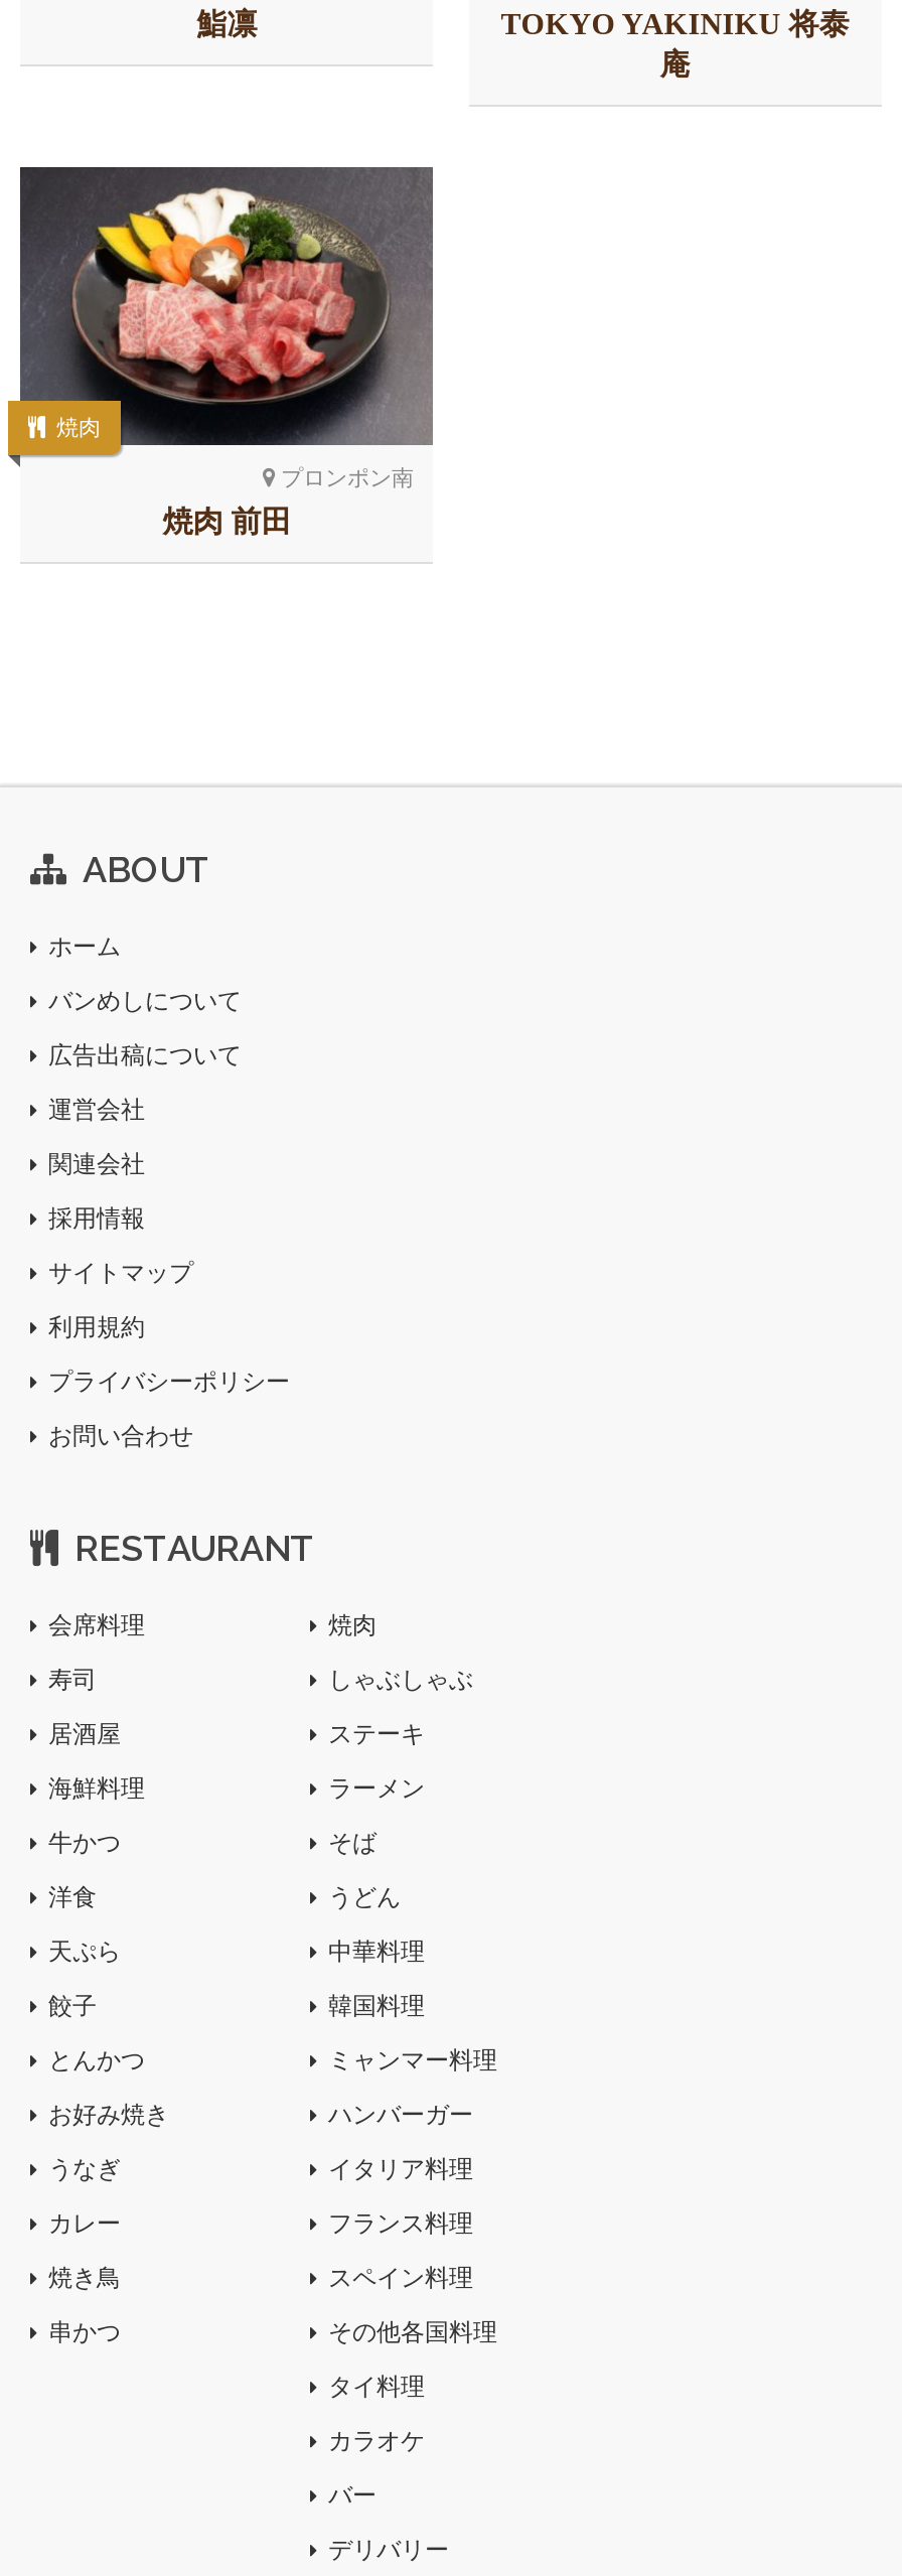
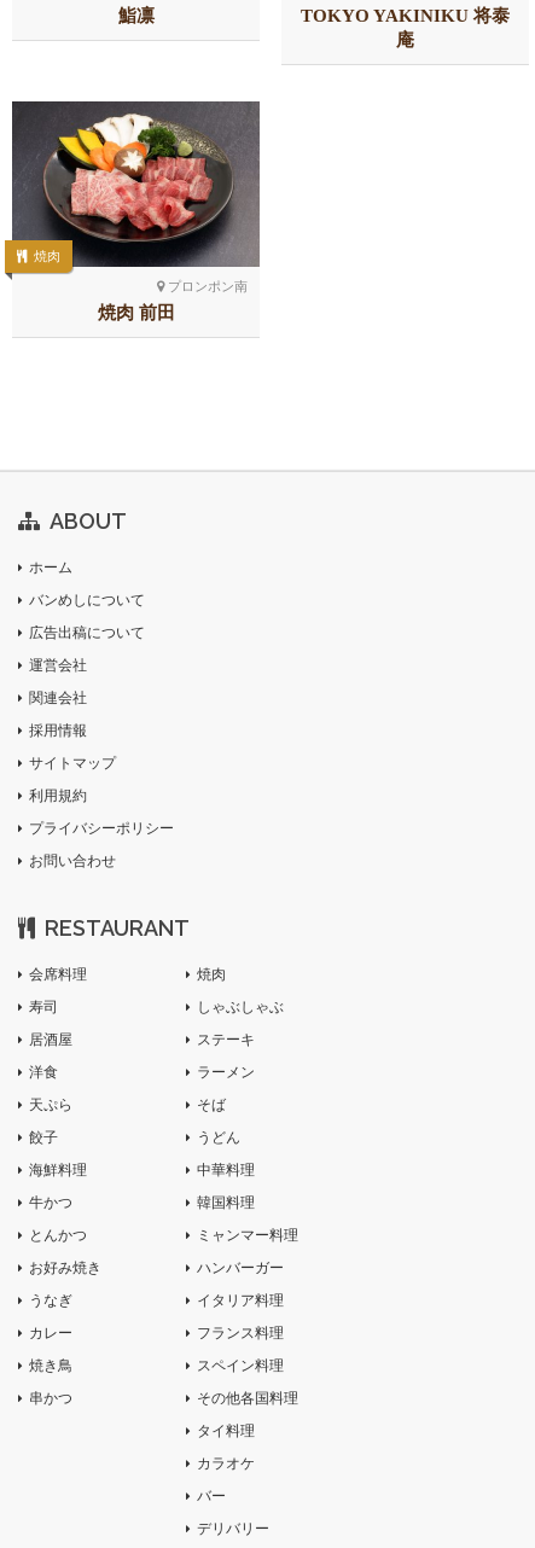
moved down: 海鮮料理 | 牛かつ

moved up: 洋食 | 天ぷら | 餃子
